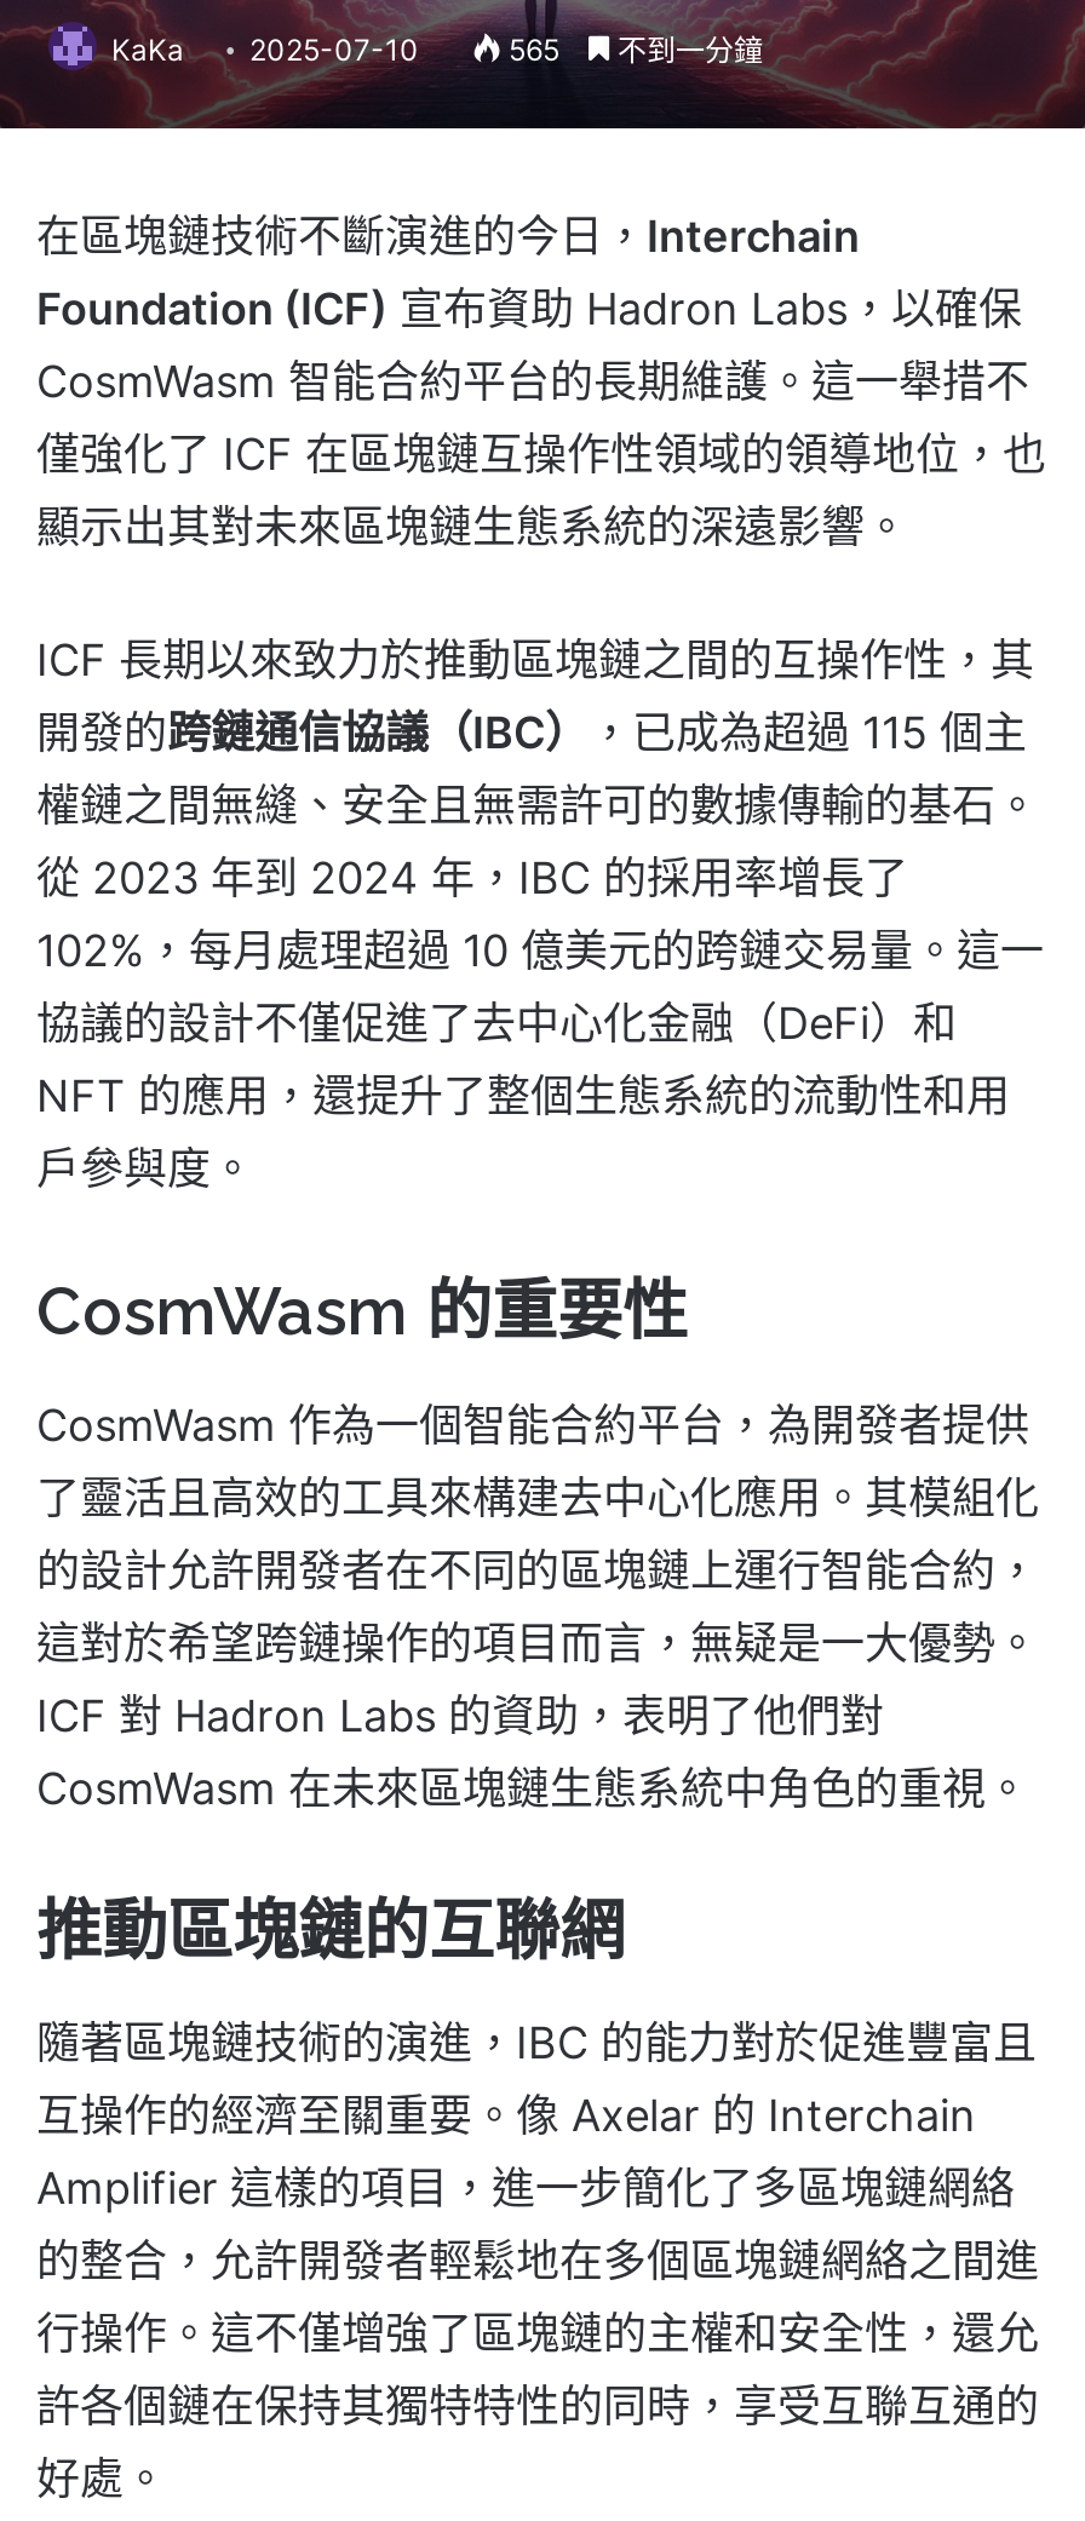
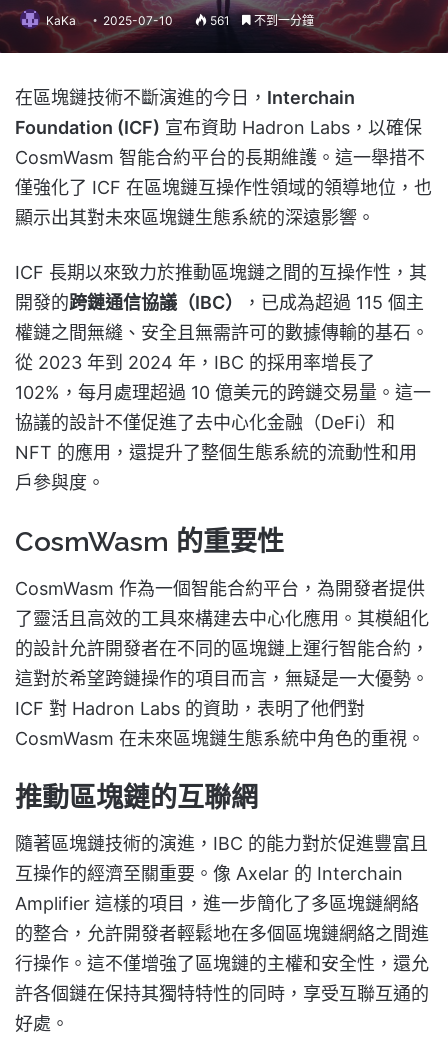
- 565 不到一分鐘
+ 561 不到一分鐘
